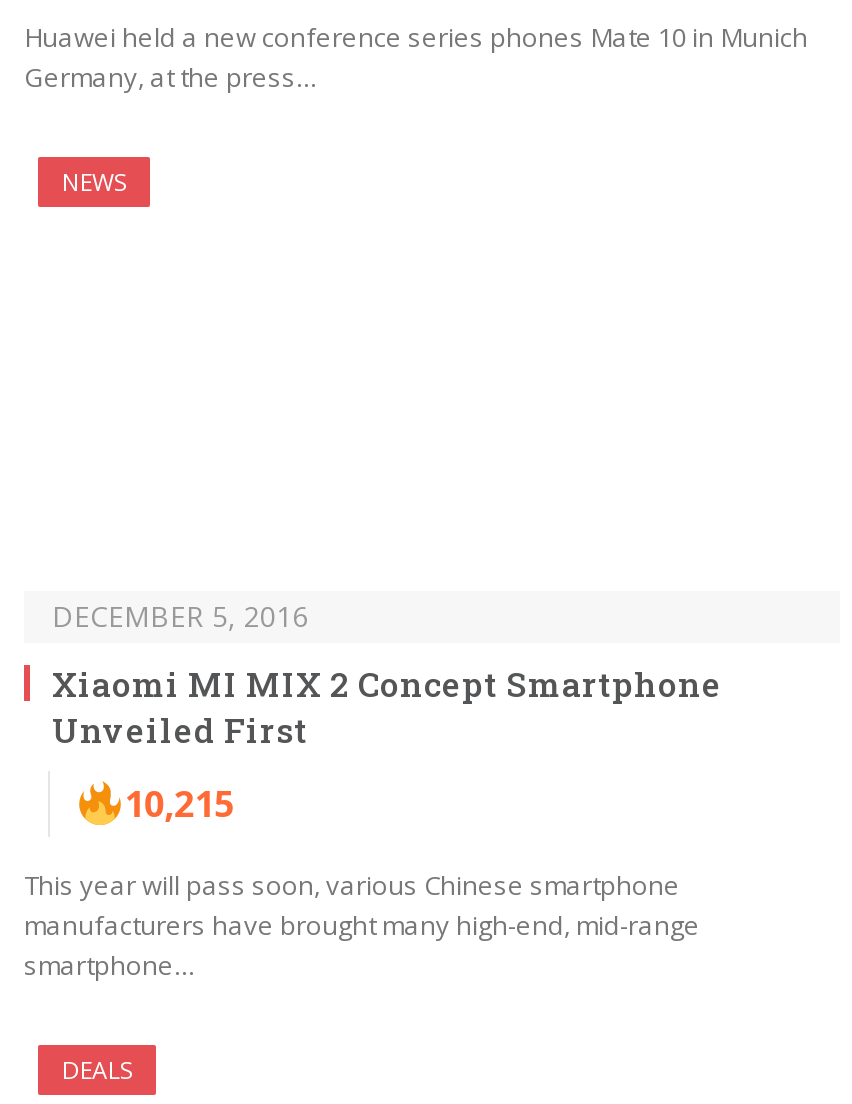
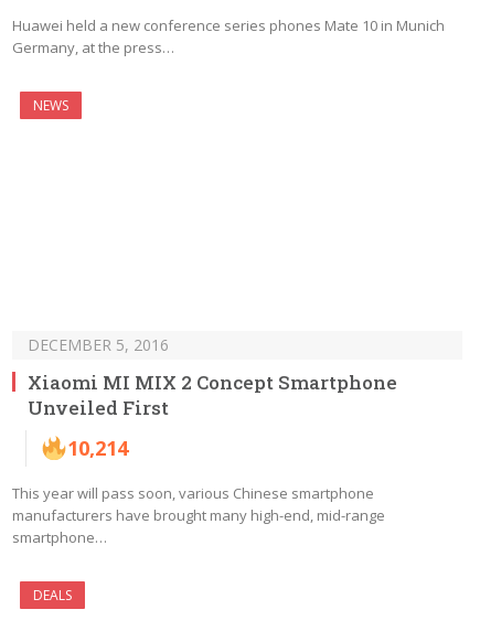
- 10,215
+ 10,214
